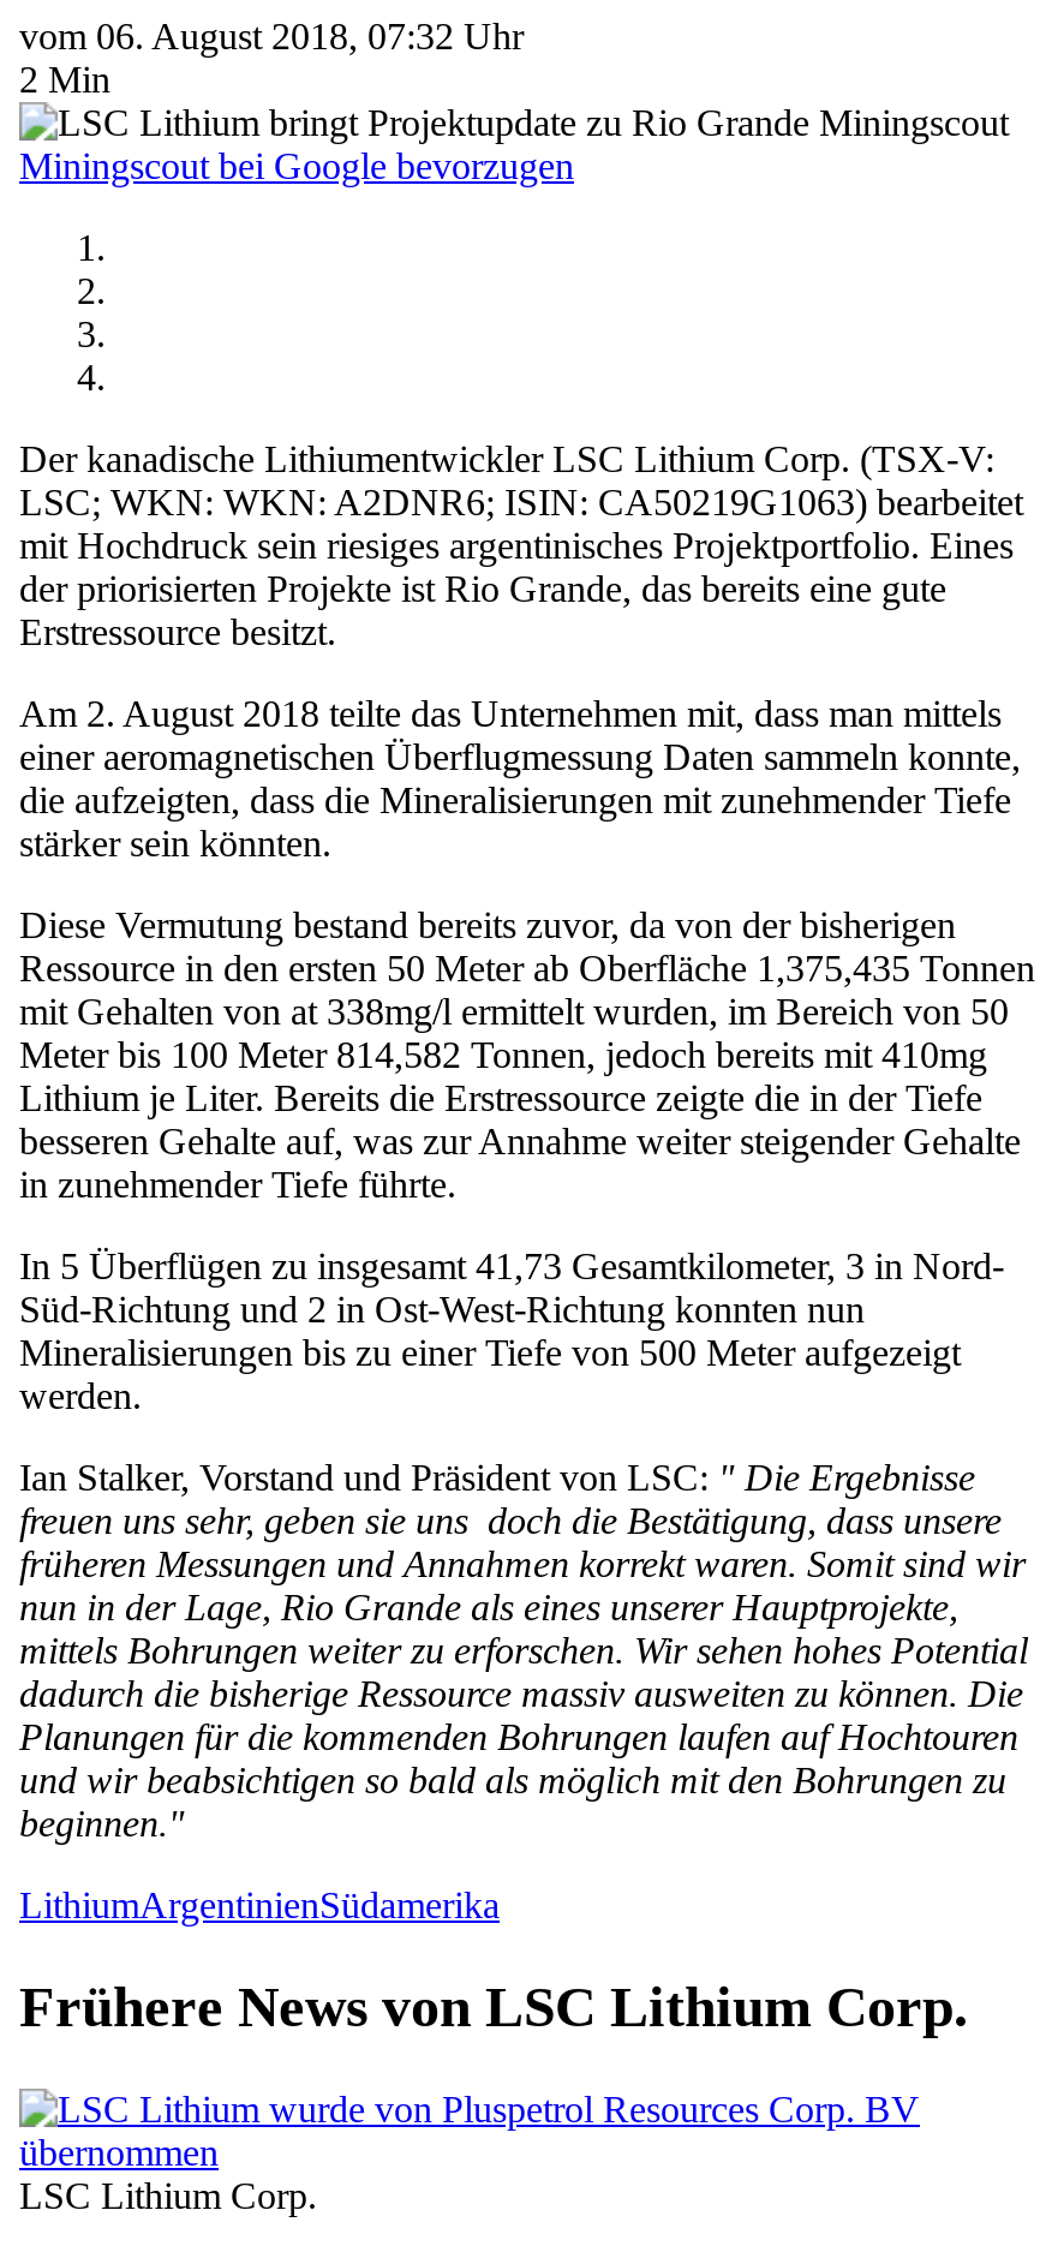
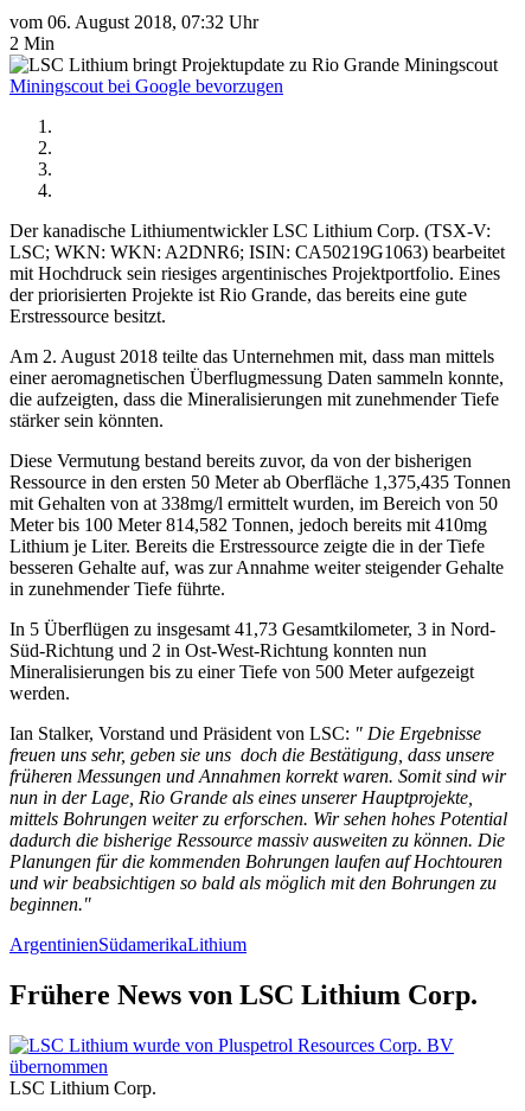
- LithiumArgentinienSüdamerika
+ ArgentinienSüdamerikaLithium
